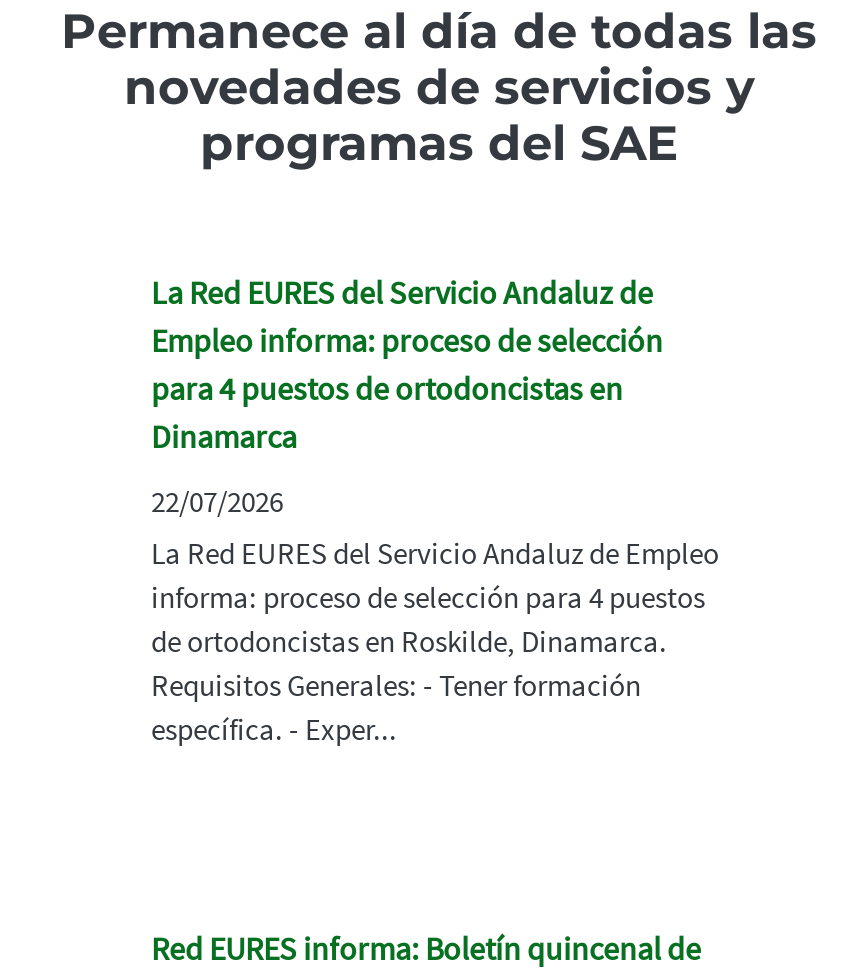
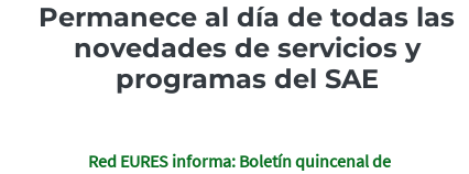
- La Red EURES del Servicio Andaluz de
- Empleo informa: proceso de selección
- para 4 puestos de ortodoncistas en
- Dinamarca
- 22/07/2026
- La Red EURES del Servicio Andaluz de Empleo
- informa: proceso de selección para 4 puestos
- de ortodoncistas en Roskilde, Dinamarca.
- Requisitos Generales: - Tener formación
- específica. - Exper...
